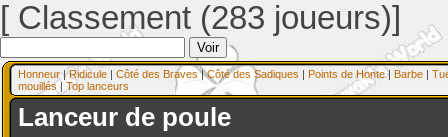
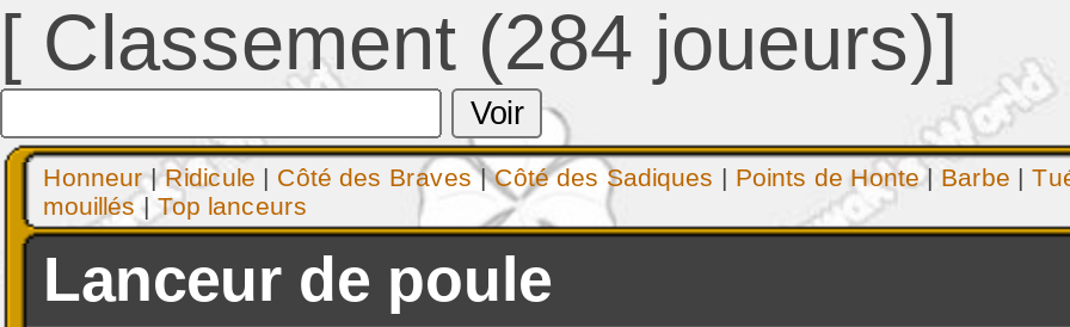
- [ Classement (283 joueurs)]
+ [ Classement (284 joueurs)]
